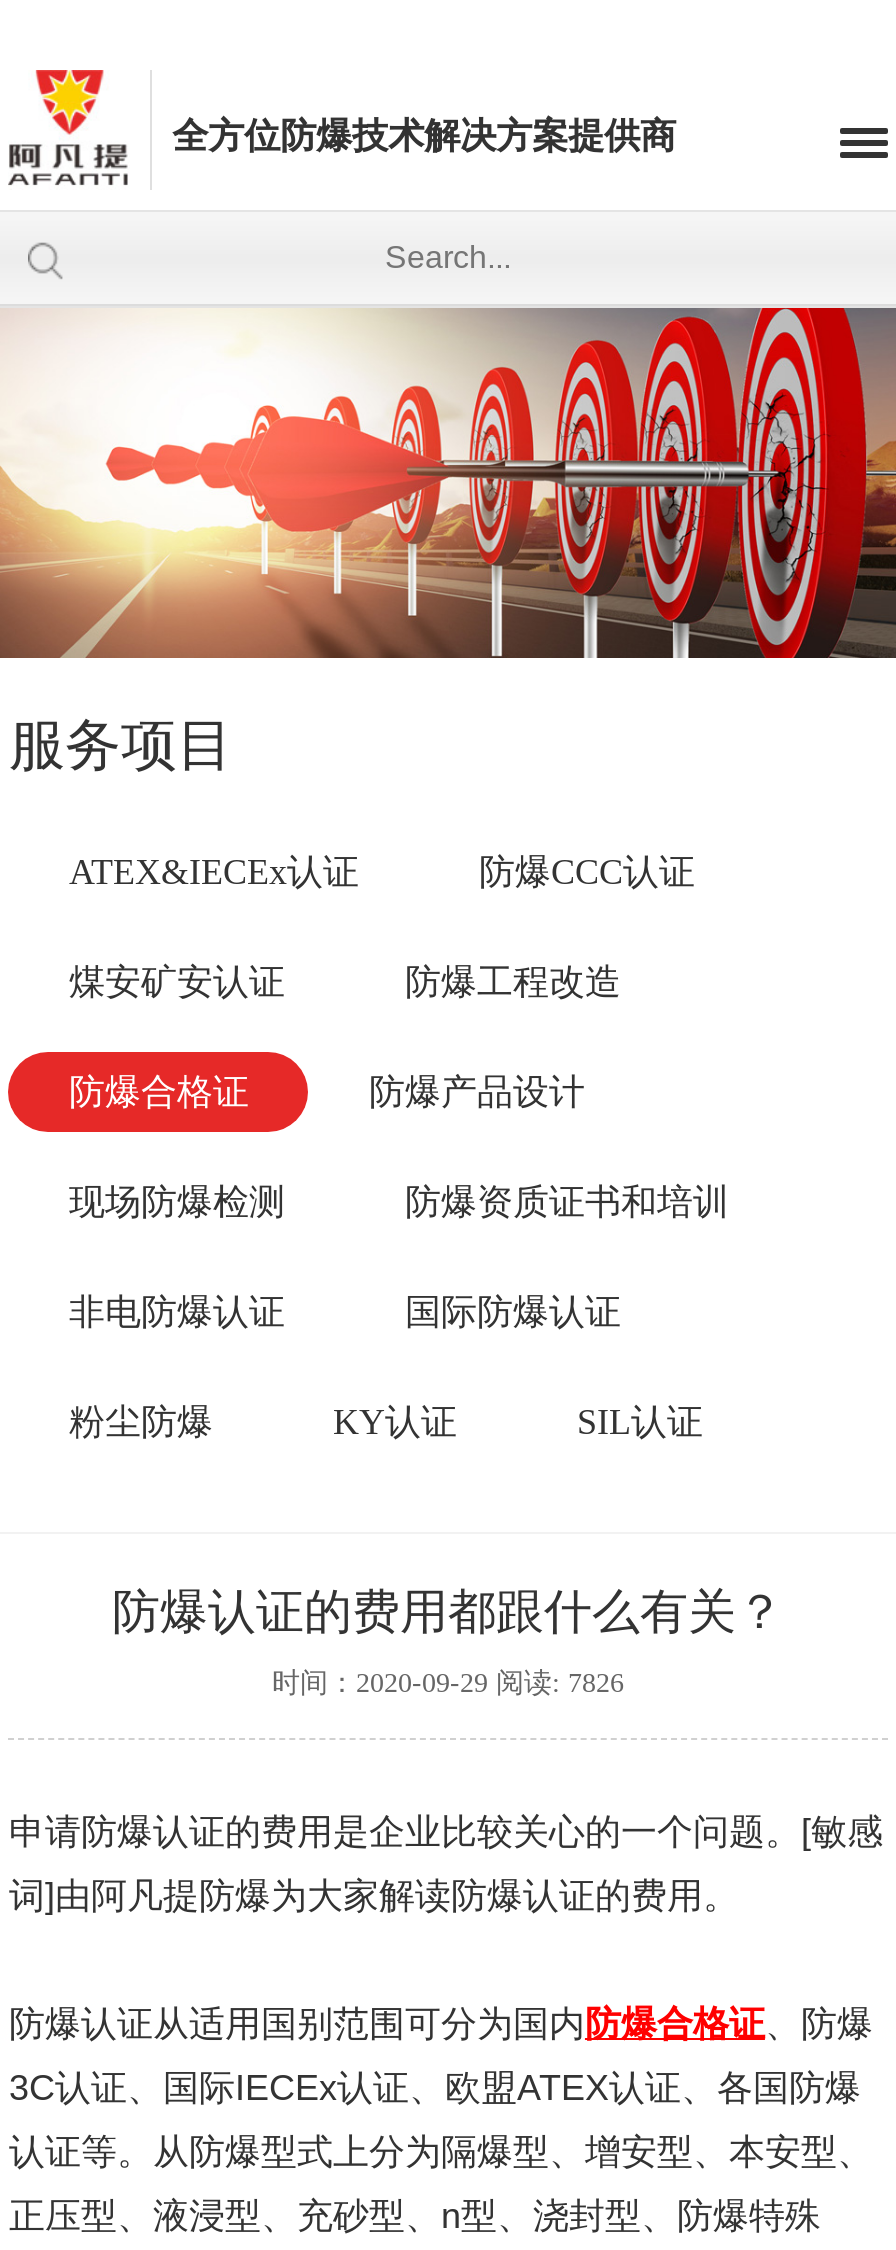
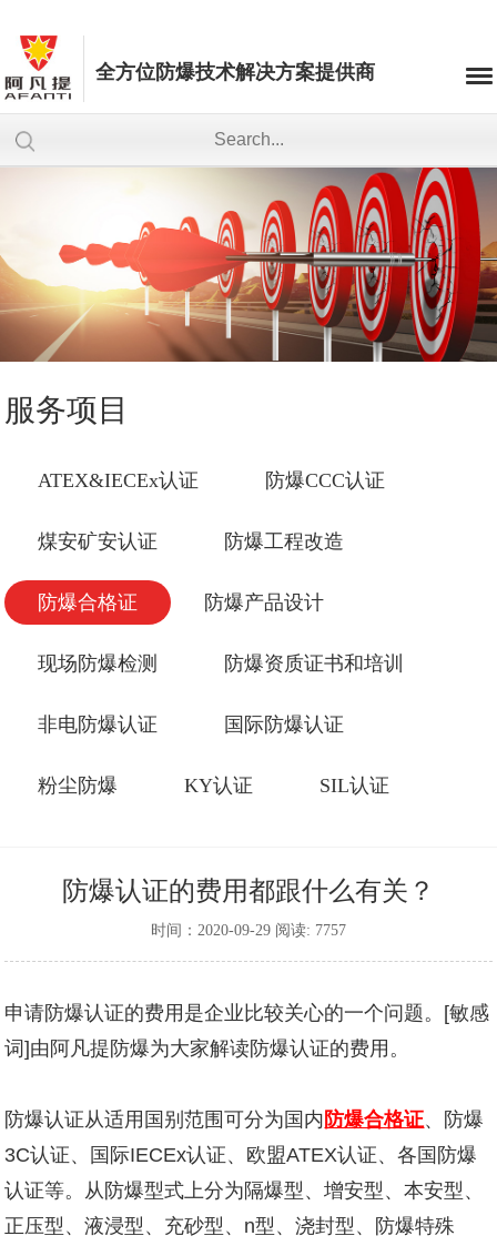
- 时间：2020-09-29 阅读: 7826
+ 时间：2020-09-29 阅读: 7757
